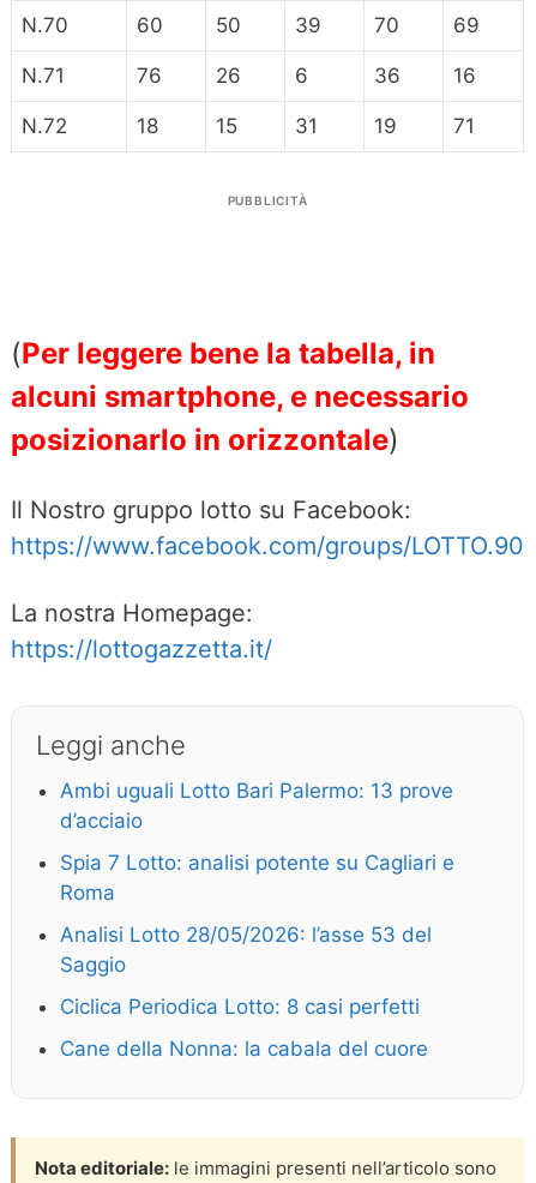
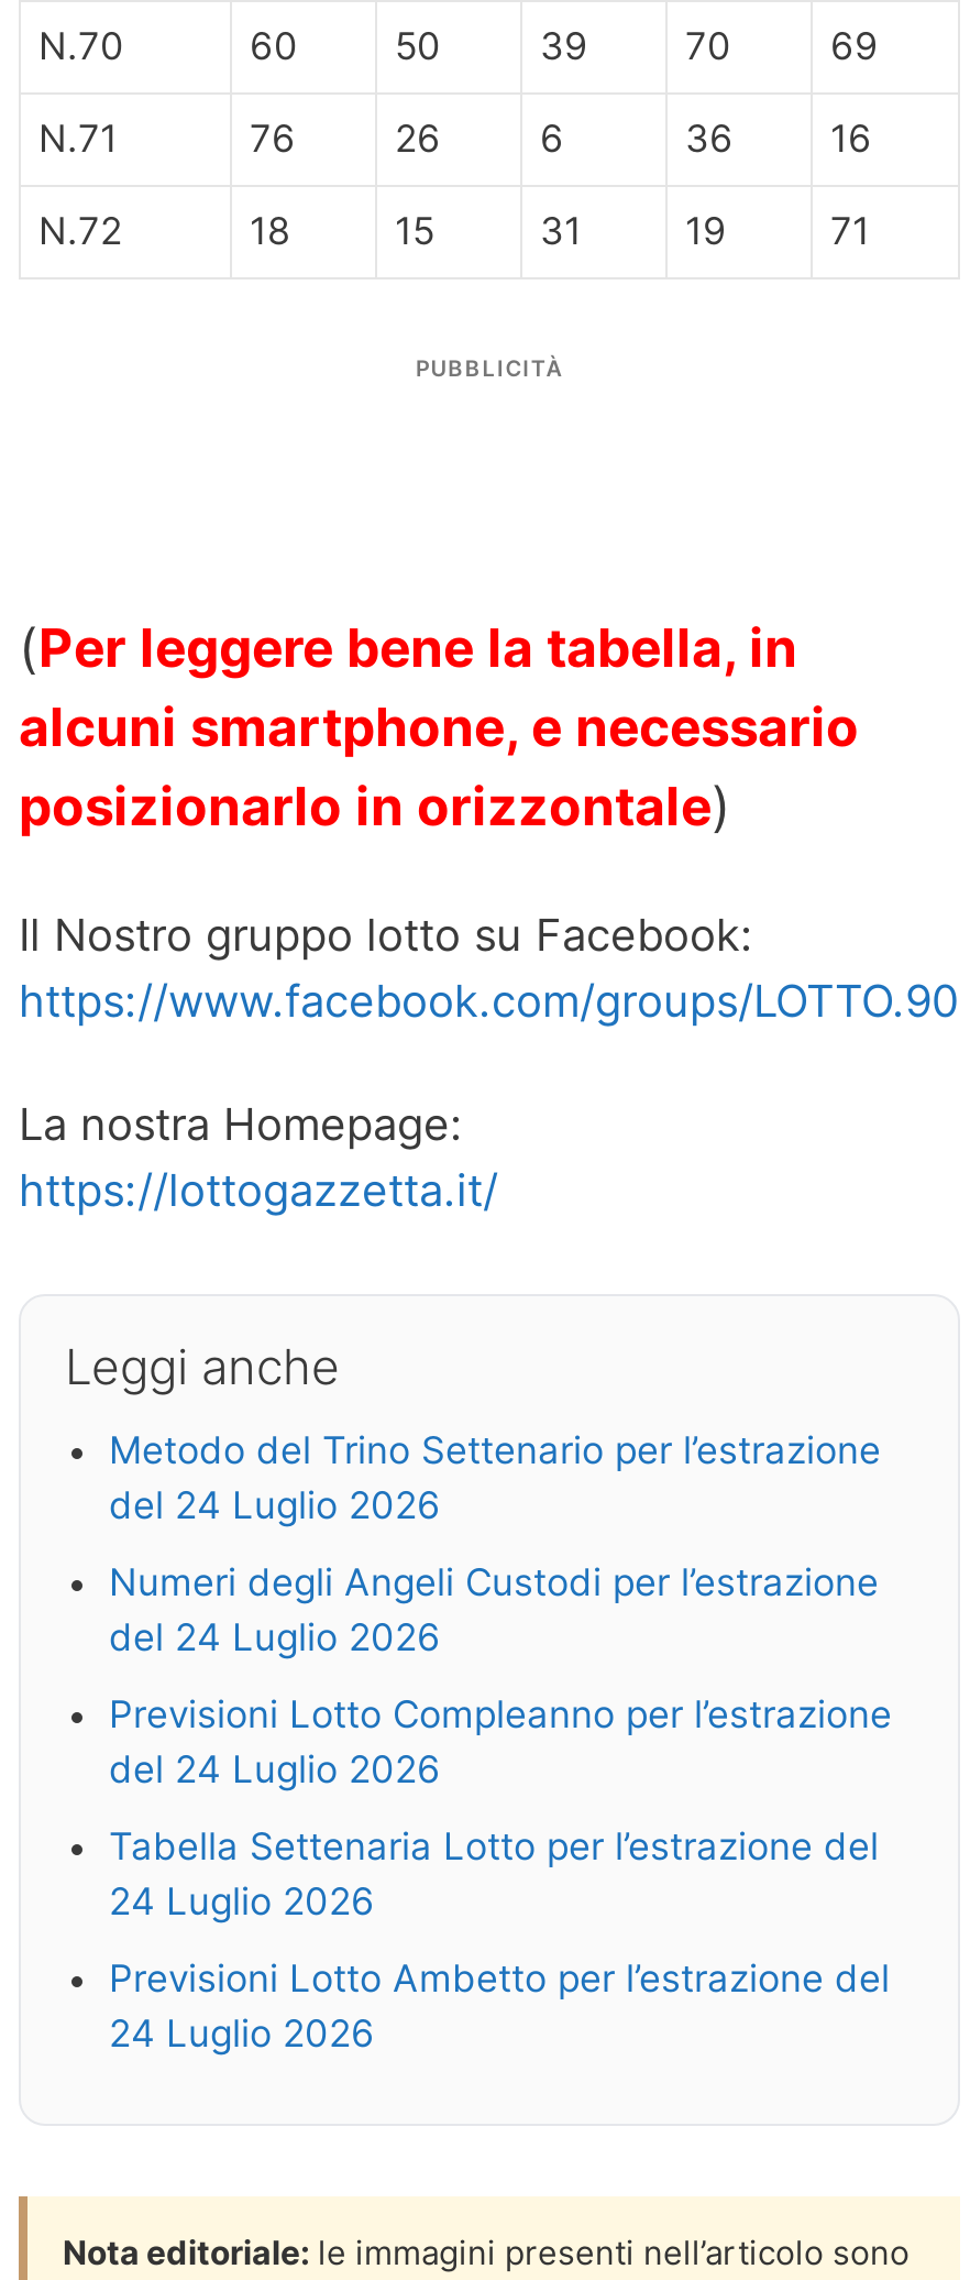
- Ambi uguali Lotto Bari Palermo: 13 prove
- d’acciaio
+ Metodo del Trino Settenario per l’estrazione
+ del 24 Luglio 2026

- Spia 7 Lotto: analisi potente su Cagliari e
- Roma
+ Numeri degli Angeli Custodi per l’estrazione
+ del 24 Luglio 2026

- Analisi Lotto 28/05/2026: l’asse 53 del
- Saggio
+ Previsioni Lotto Compleanno per l’estrazione
+ del 24 Luglio 2026

- Ciclica Periodica Lotto: 8 casi perfetti
+ Tabella Settenaria Lotto per l’estrazione del
+ 24 Luglio 2026

- Cane della Nonna: la cabala del cuore
+ Previsioni Lotto Ambetto per l’estrazione del
+ 24 Luglio 2026
